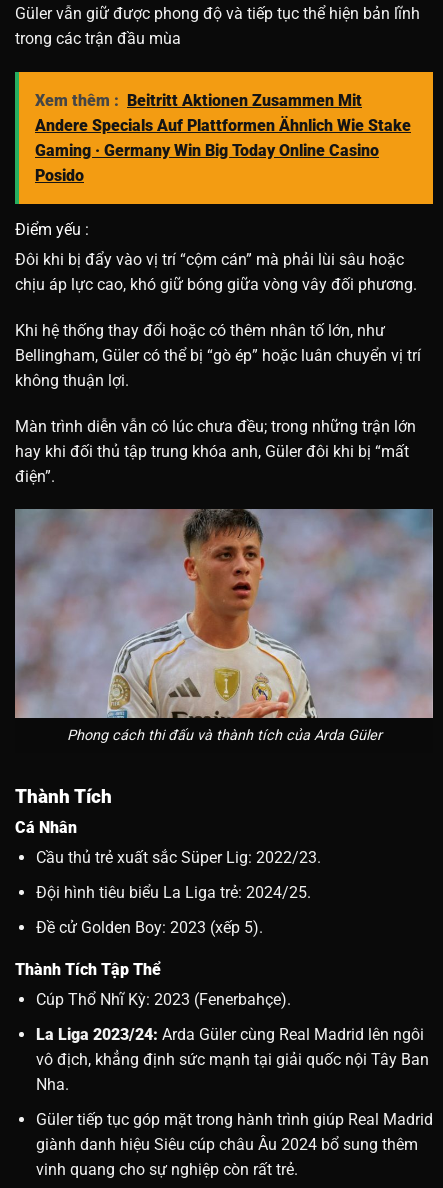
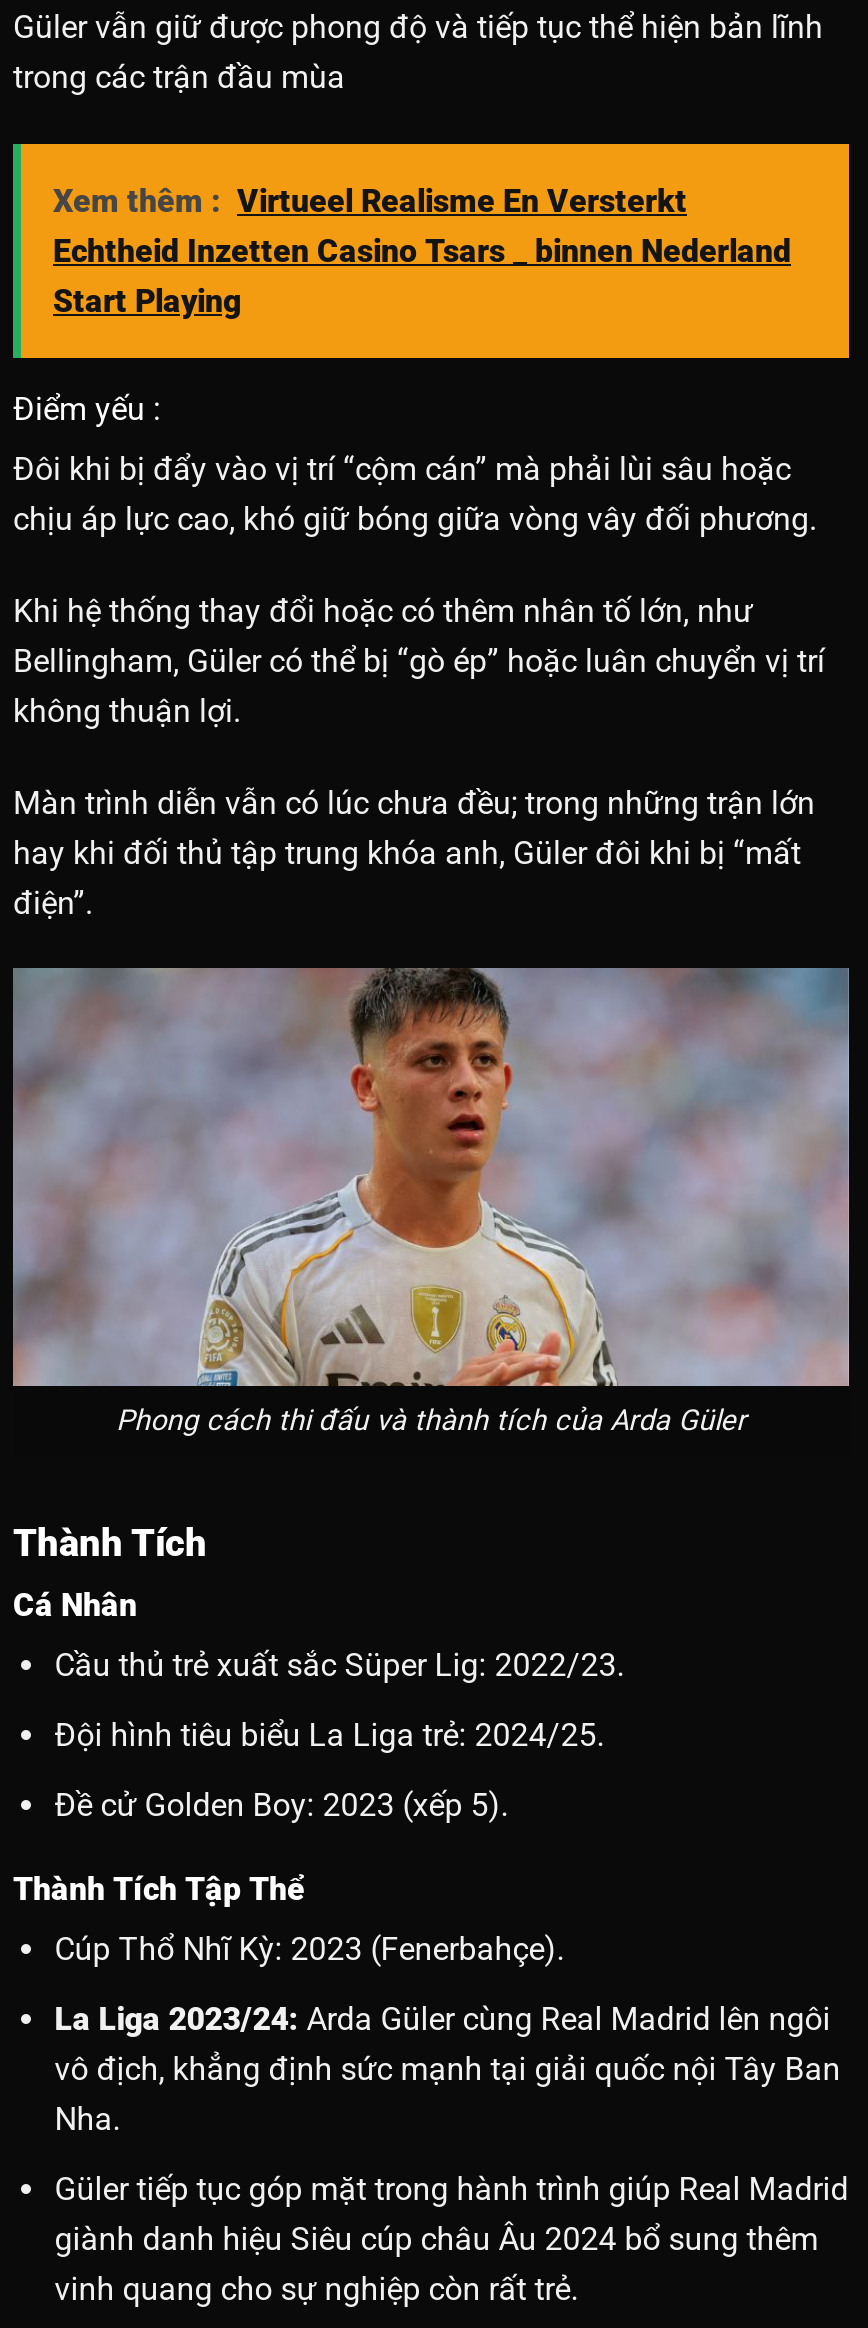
- Xem thêm : Beitritt Aktionen Zusammen Mit
- Andere Specials Auf Plattformen Ähnlich Wie Stake
- Gaming · Germany Win Big Today Online Casino
- Posido
+ Xem thêm : Virtueel Realisme En Versterkt
+ Echtheid Inzetten Casino Tsars _ binnen Nederland
+ Start Playing
